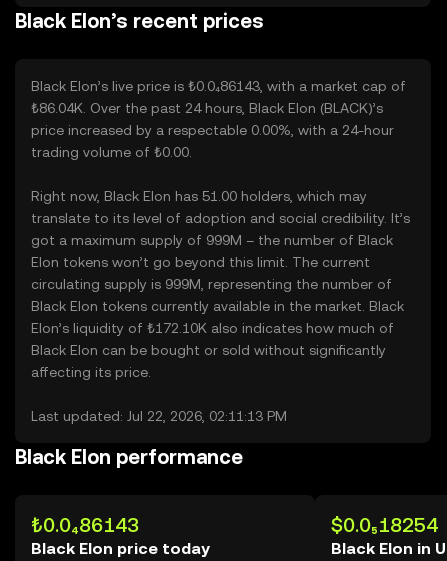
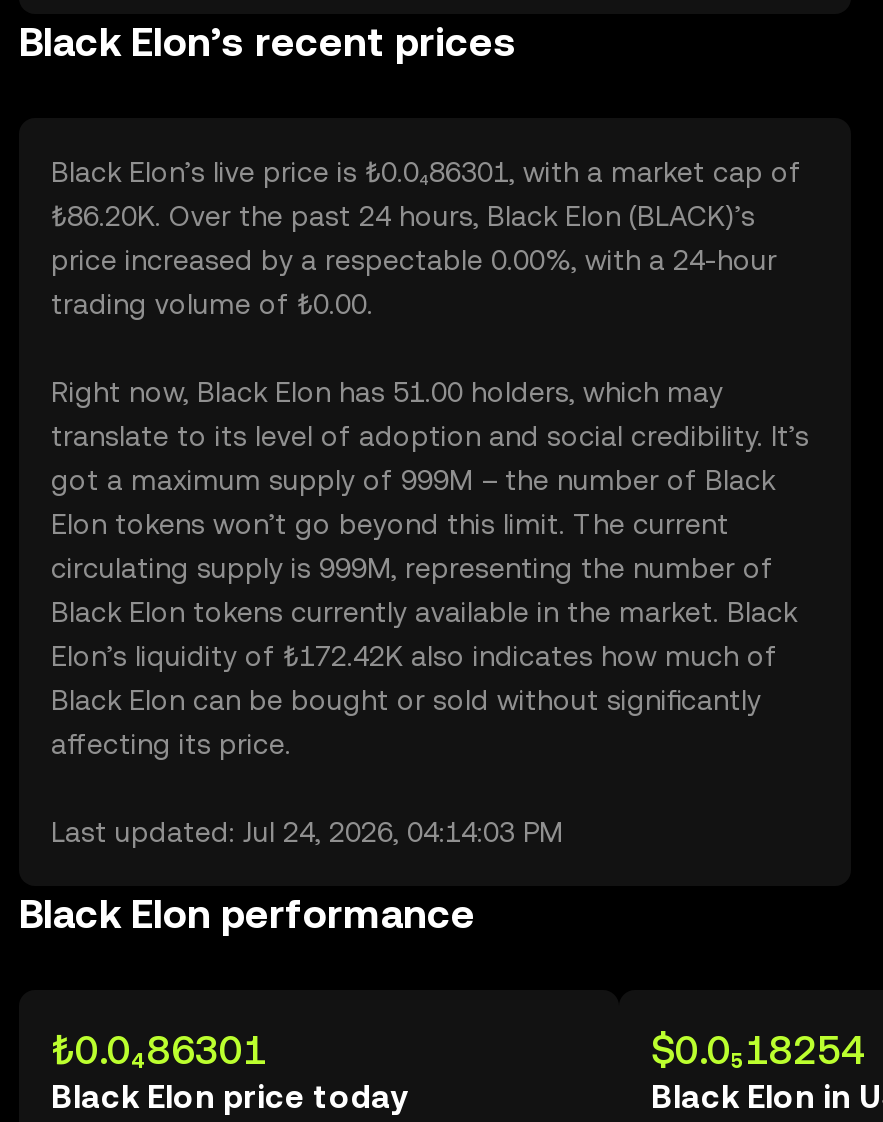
- Black Elon’s live price is ₺0.0₄86143, with a market cap of
+ Black Elon’s live price is ₺0.0₄86301, with a market cap of

- ₺86.04K. Over the past 24 hours, Black Elon (BLACK)’s
+ ₺86.20K. Over the past 24 hours, Black Elon (BLACK)’s

- Elon’s liquidity of ₺172.10K also indicates how much of
+ Elon’s liquidity of ₺172.42K also indicates how much of

- Last updated: Jul 22, 2026, 02:11:13 PM
+ Last updated: Jul 24, 2026, 04:14:03 PM

- ₺0.0₄86143
+ ₺0.0₄86301
